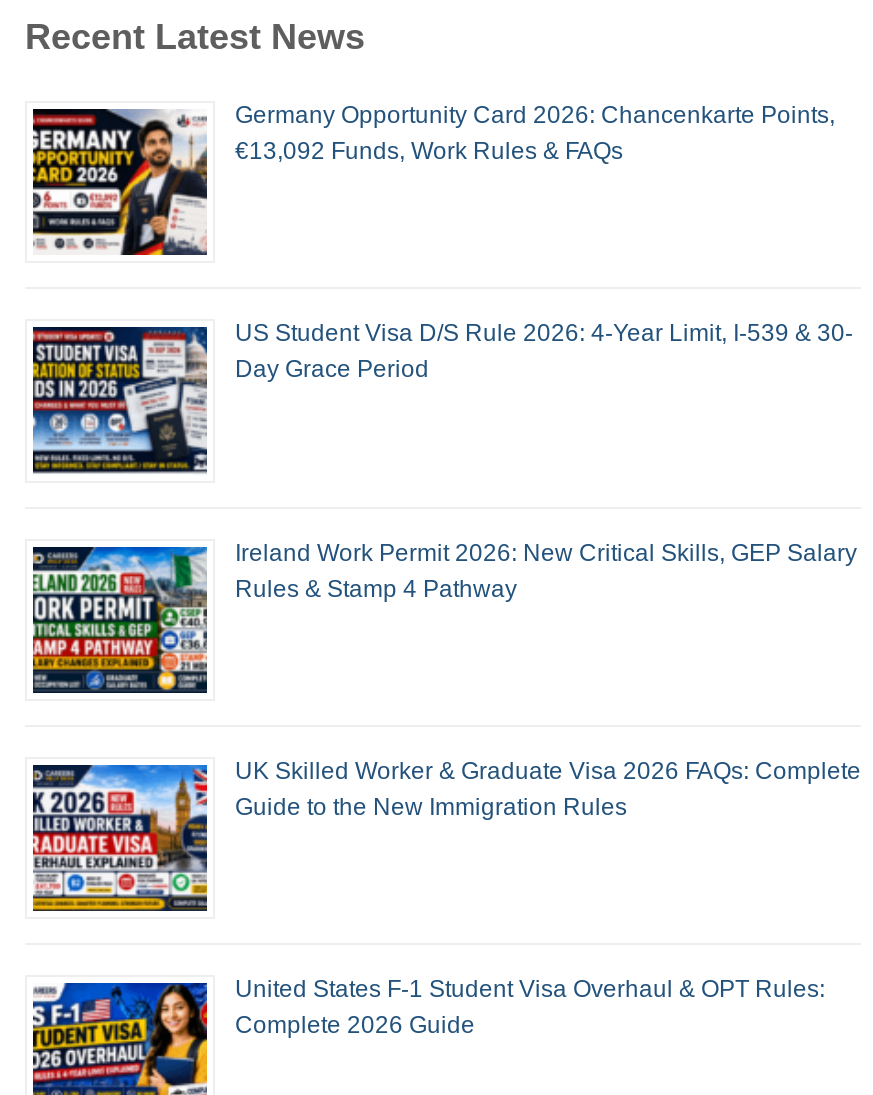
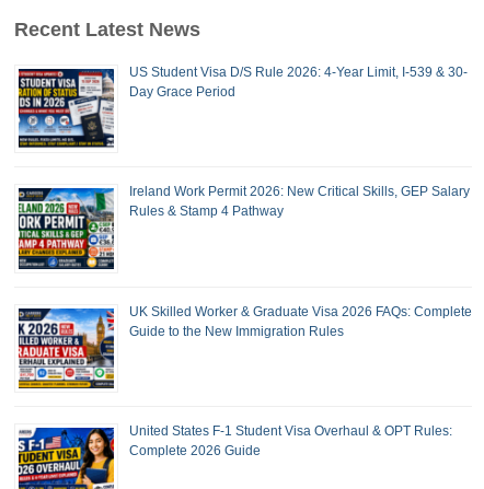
- [image]
- Germany Opportunity Card 2026: Chancenkarte Points,
- €13,092 Funds, Work Rules & FAQs
